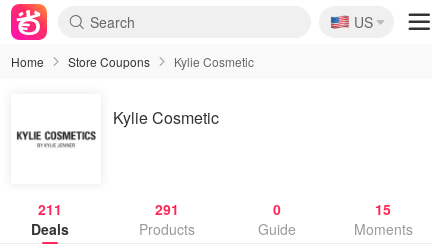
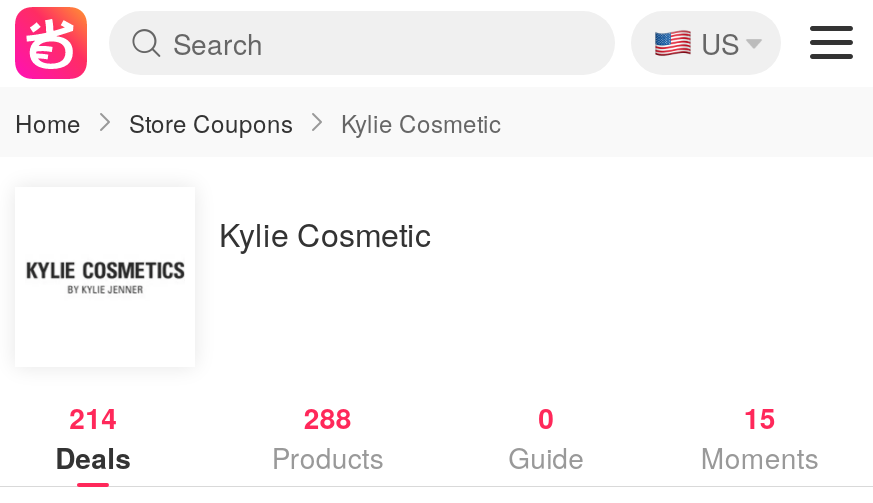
- 211
+ 214

- 291
+ 288
